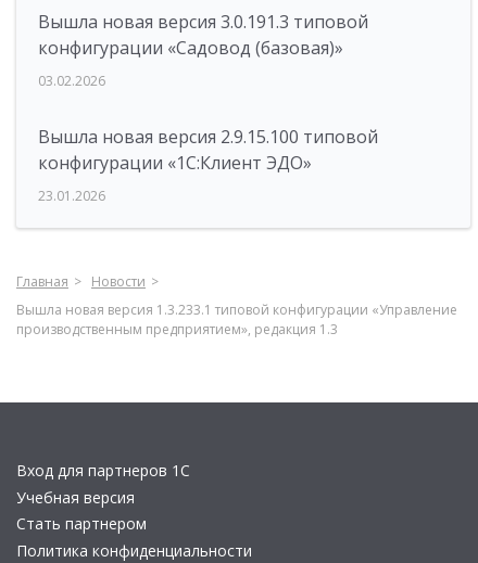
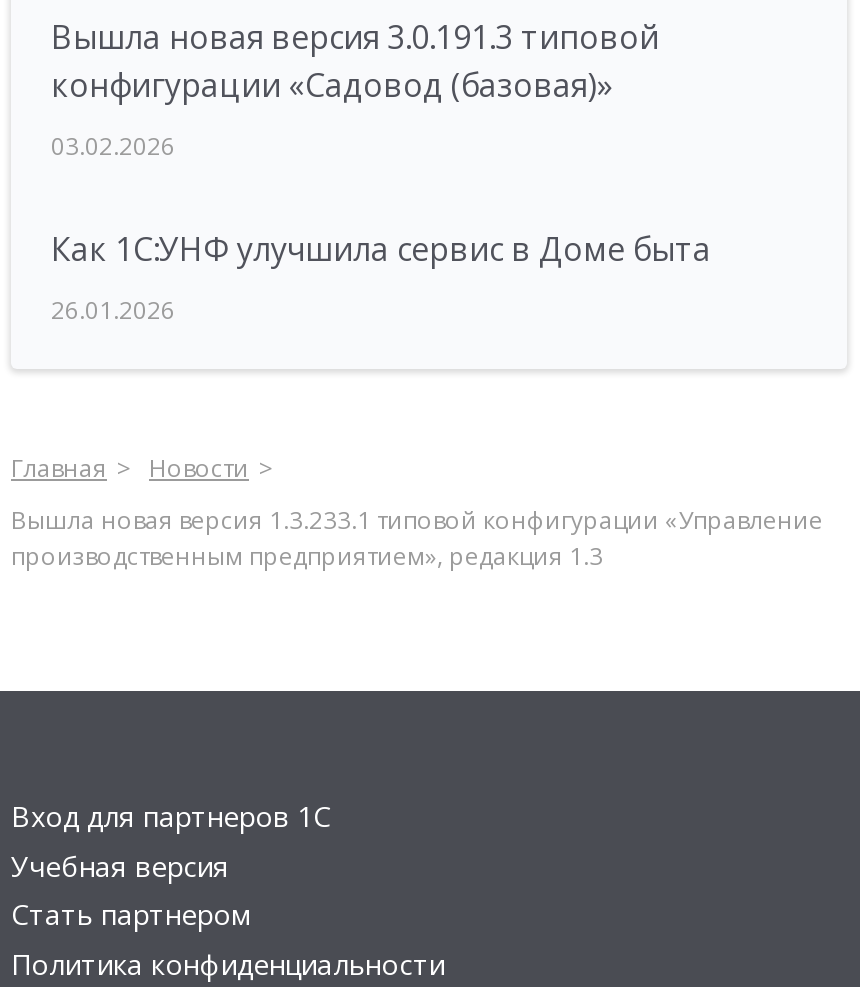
- Вышла новая версия 2.9.15.100 типовой
- конфигурации «1С:Клиент ЭДО»
+ Как 1С:УНФ улучшила сервис в Доме быта

- 23.01.2026
+ 26.01.2026
